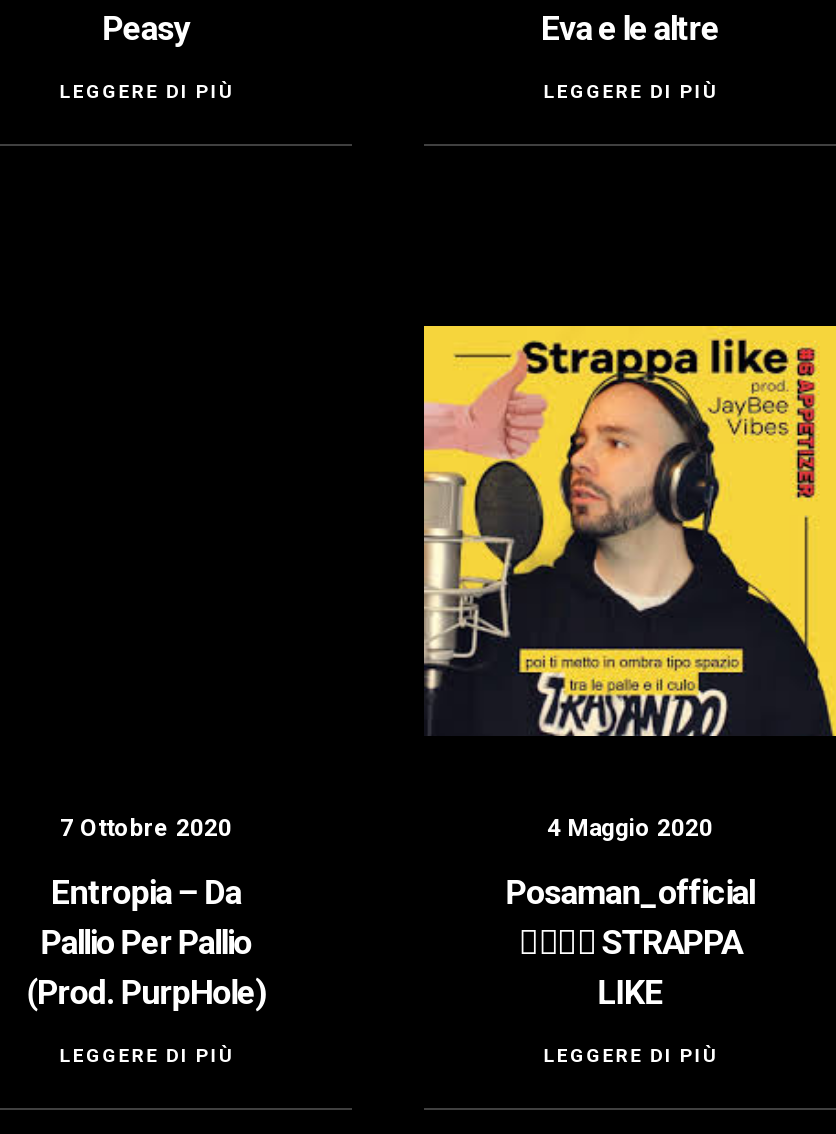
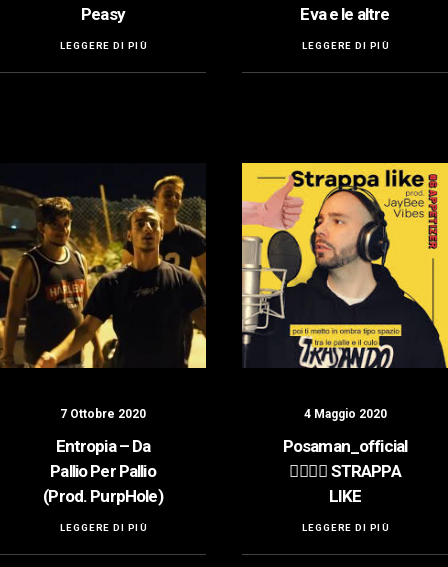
+ [image]
